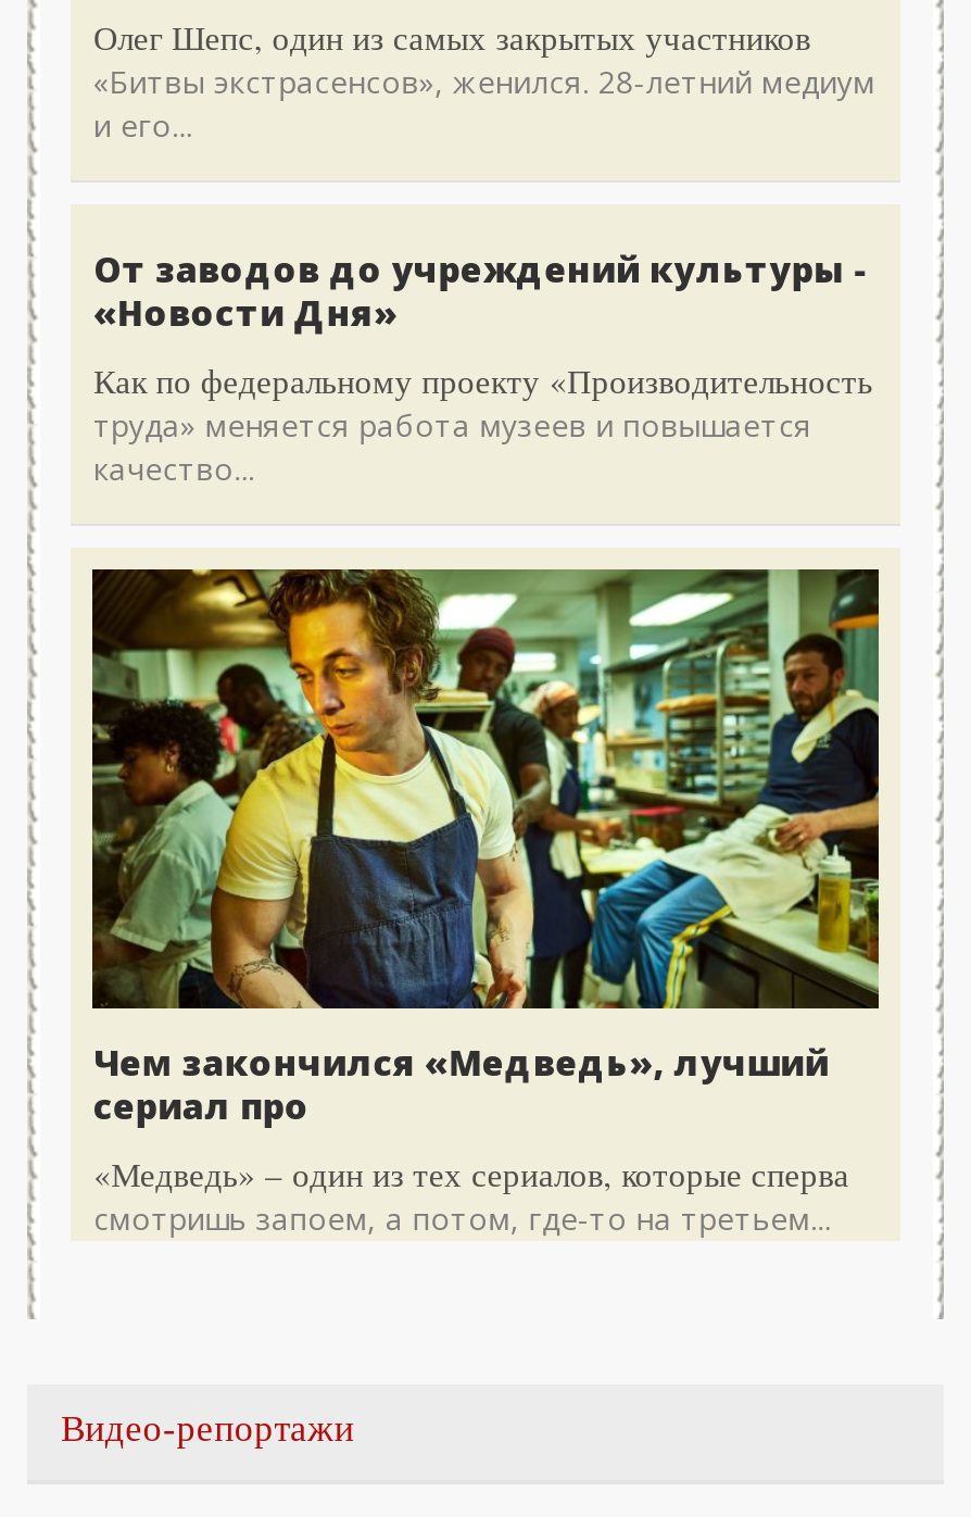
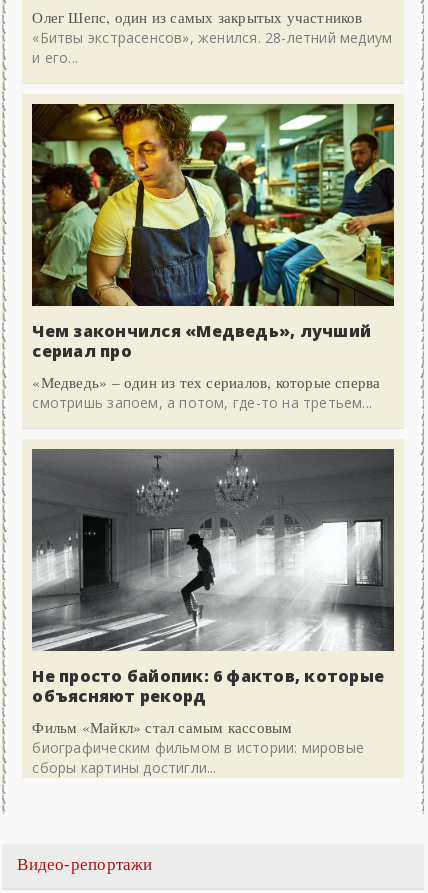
- От заводов до учреждений культуры -
- «Новости Дня»
- Как по федеральному проекту «Производительность
- труда» меняется работа музеев и повышается
- качество...

moved up: [image] | Чем закончился «Медведь», лучший | сериал про | «Медведь» – один из тех сериалов, которые сперва | смотришь запоем, а потом, где-то на третьем...

+ [image]
+ Не просто байопик: 6 фактов, которые
+ объясняют рекорд
+ Фильм «Майкл» стал самым кассовым
+ биографическим фильмом в истории: мировые
+ сборы картины достигли...
